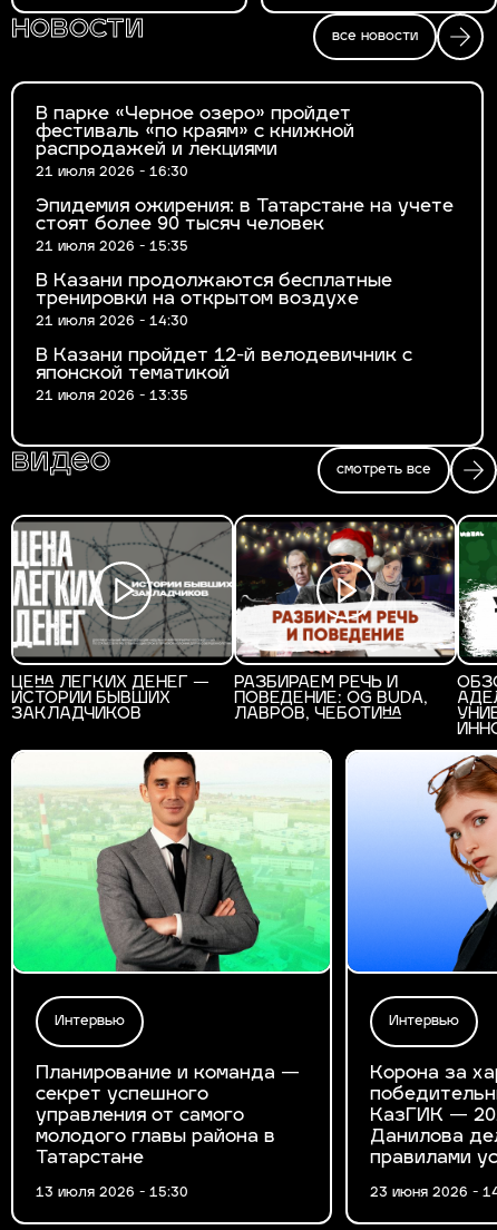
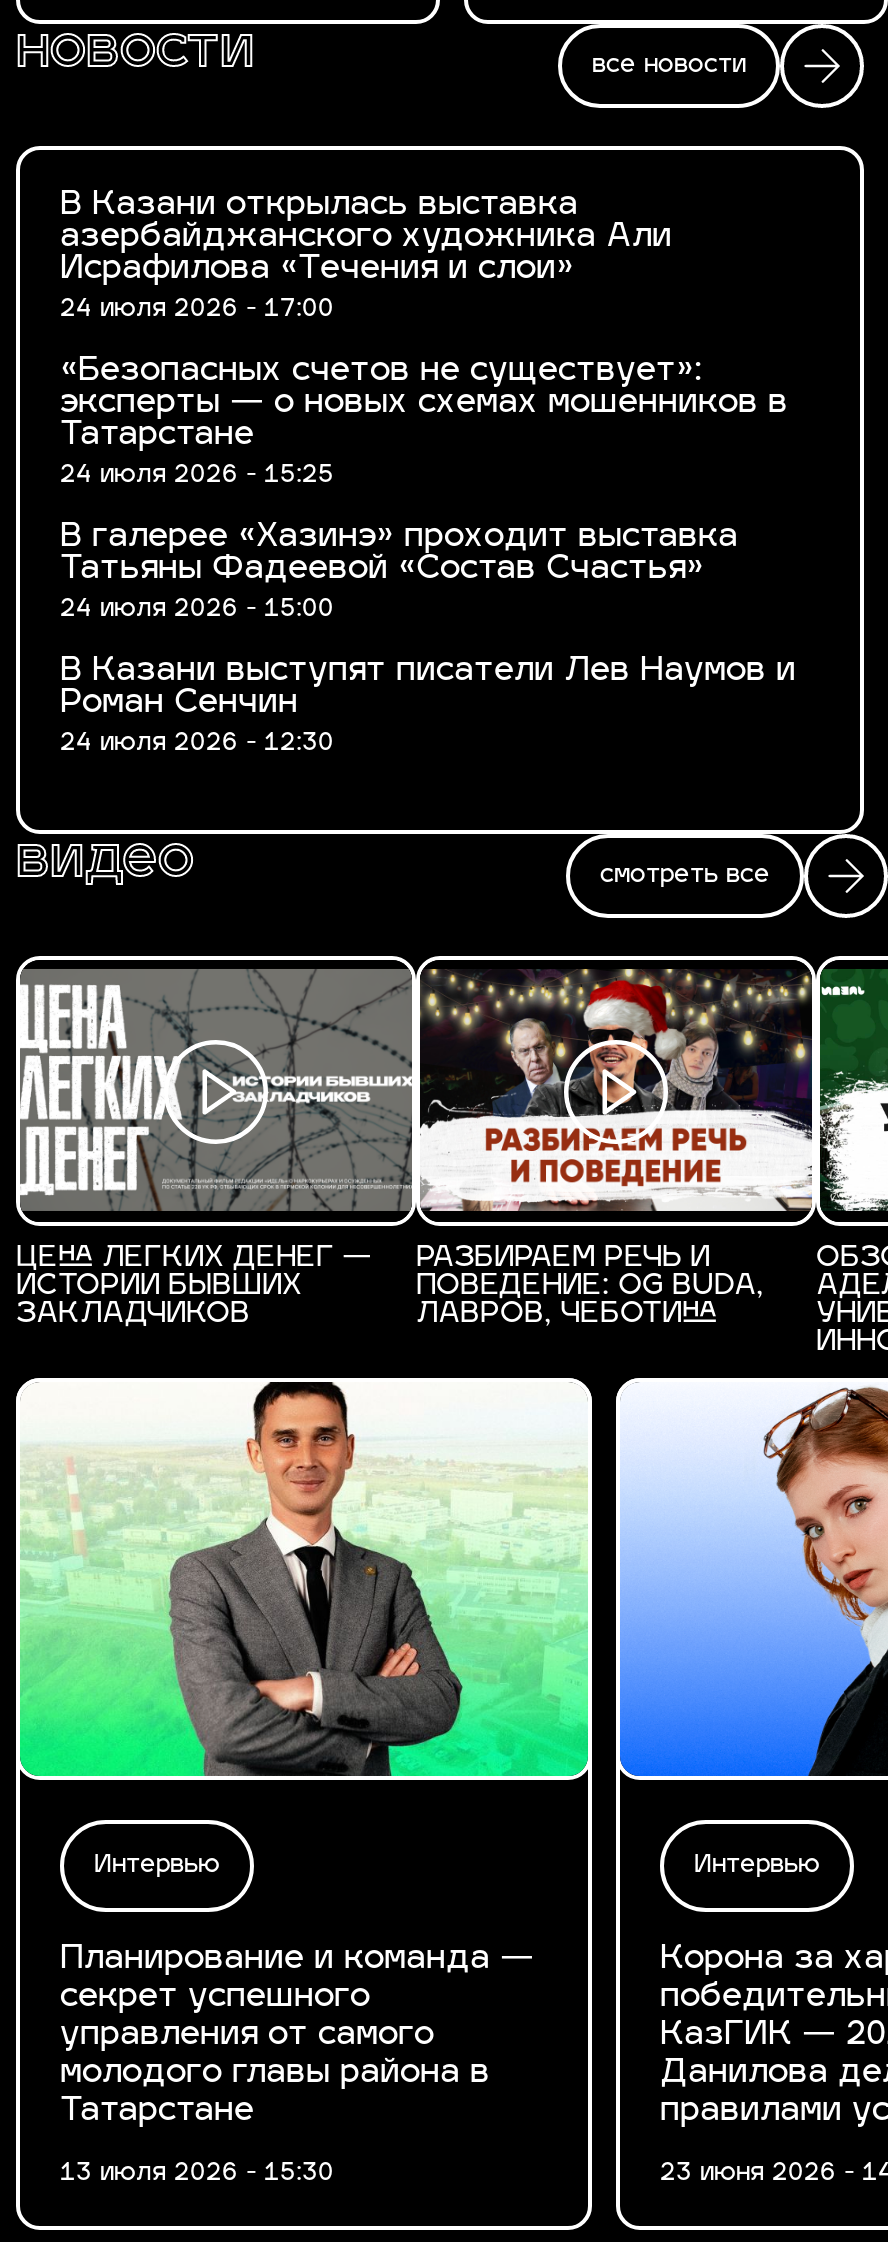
- В парке «Черное озеро» пройдет
- фестиваль «по краям» с книжной
- распродажей и лекциями
- 21 июля 2026 - 16:30
+ В Казани открылась выставка
+ азербайджанского художника Али
+ Исрафилова «Течения и слои»
+ 24 июля 2026 - 17:00

- Эпидемия ожирения: в Татарстане на учете
- стоят более 90 тысяч человек
- 21 июля 2026 - 15:35
+ «Безопасных счетов не существует»:
+ эксперты — о новых схемах мошенников в
+ Татарстане
+ 24 июля 2026 - 15:25

- В Казани продолжаются бесплатные
- тренировки на открытом воздухе
- 21 июля 2026 - 14:30
+ В галерее «Хазинэ» проходит выставка
+ Татьяны Фадеевой «Состав Счастья»
+ 24 июля 2026 - 15:00

- В Казани пройдет 12-й велодевичник с
- японской тематикой
- 21 июля 2026 - 13:35
+ В Казани выступят писатели Лев Наумов и
+ Роман Сенчин
+ 24 июля 2026 - 12:30
